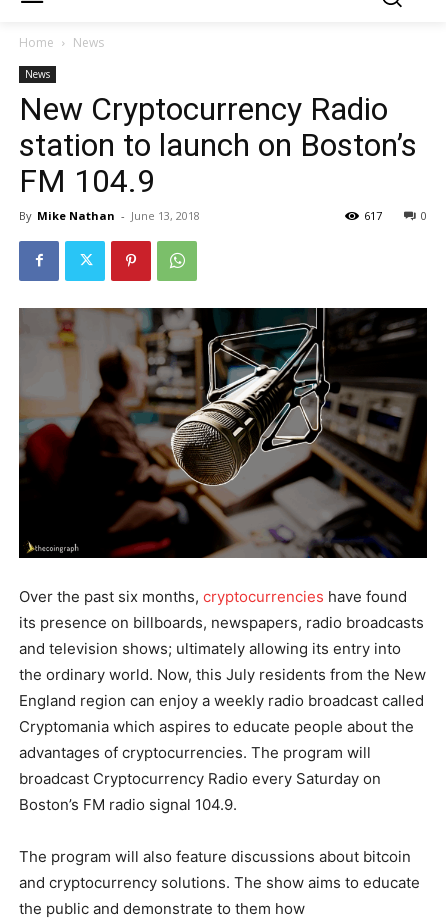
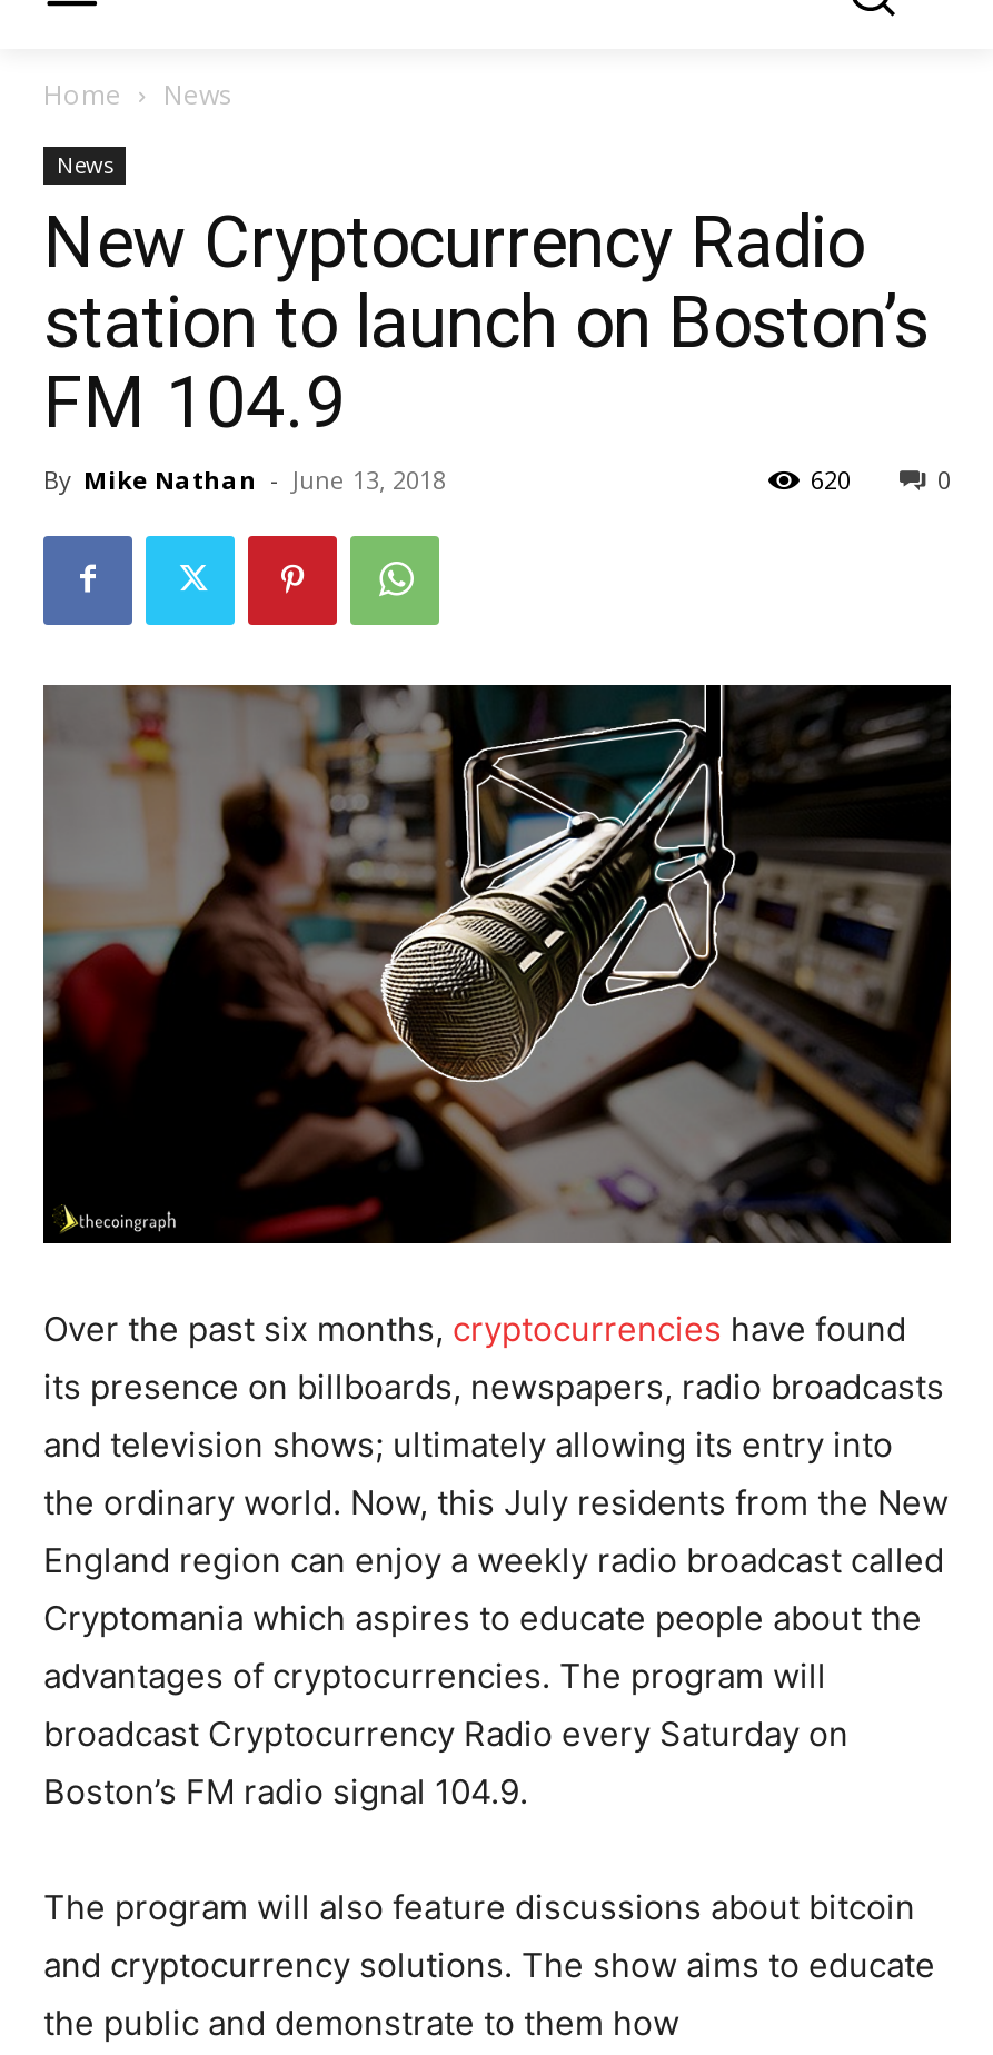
- 617
+ 620
